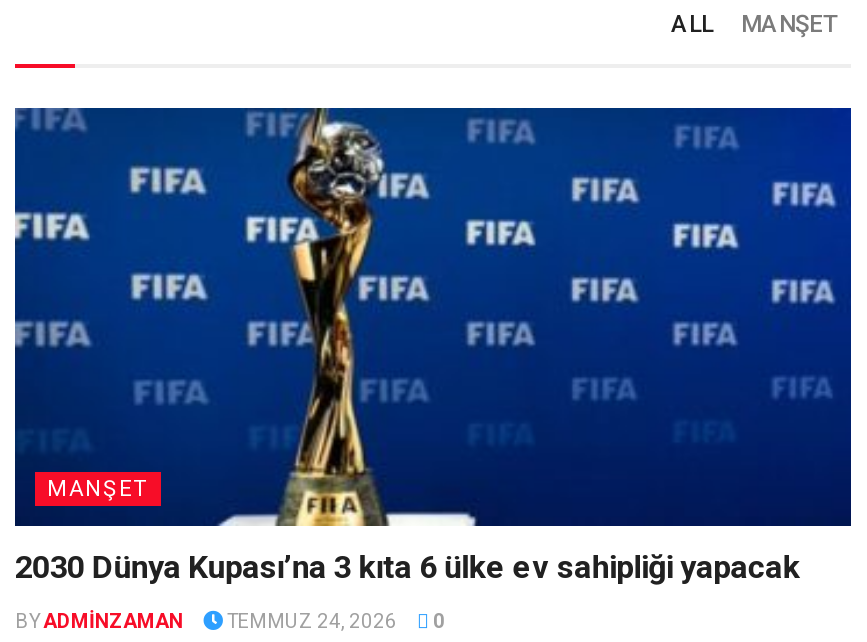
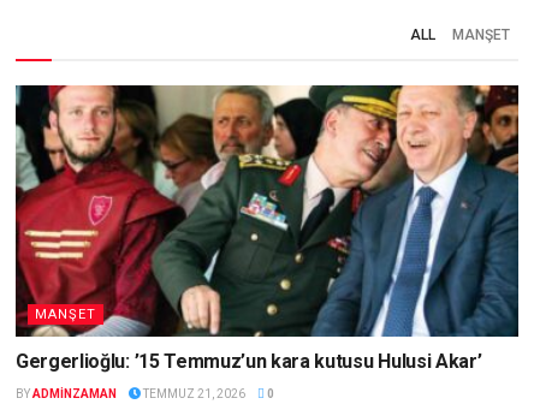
- [image]
- 2030 Dünya Kupası’na 3 kıta 6 ülke ev sahipliği yapacak
+ [image]
+ Gergerlioğlu: ’15 Temmuz’un kara kutusu Hulusi Akar’

- TEMMUZ 24, 2026
+ TEMMUZ 21, 2026
